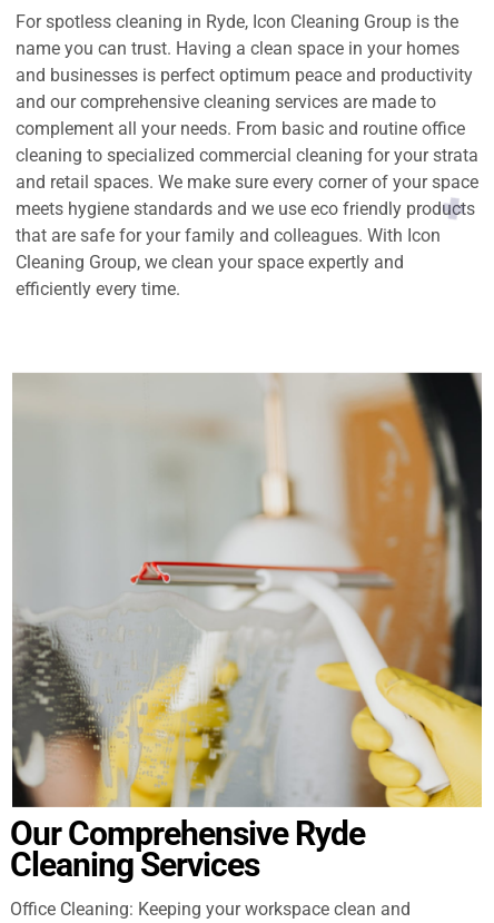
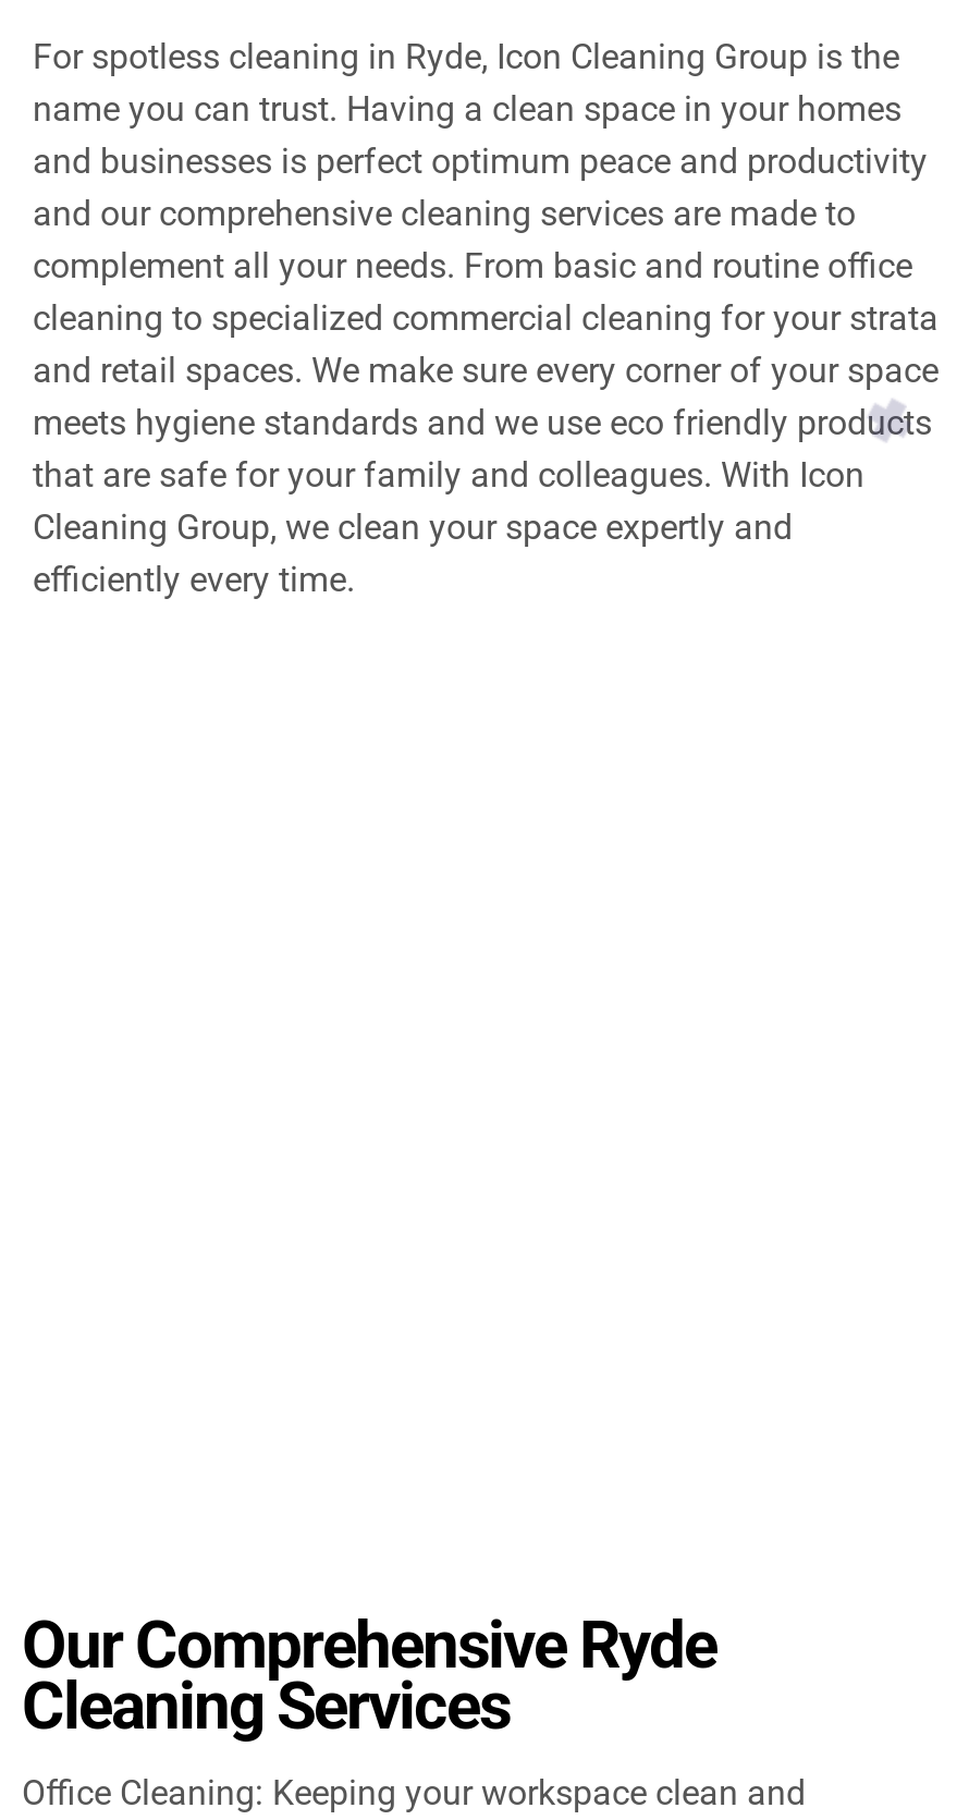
- [image]
